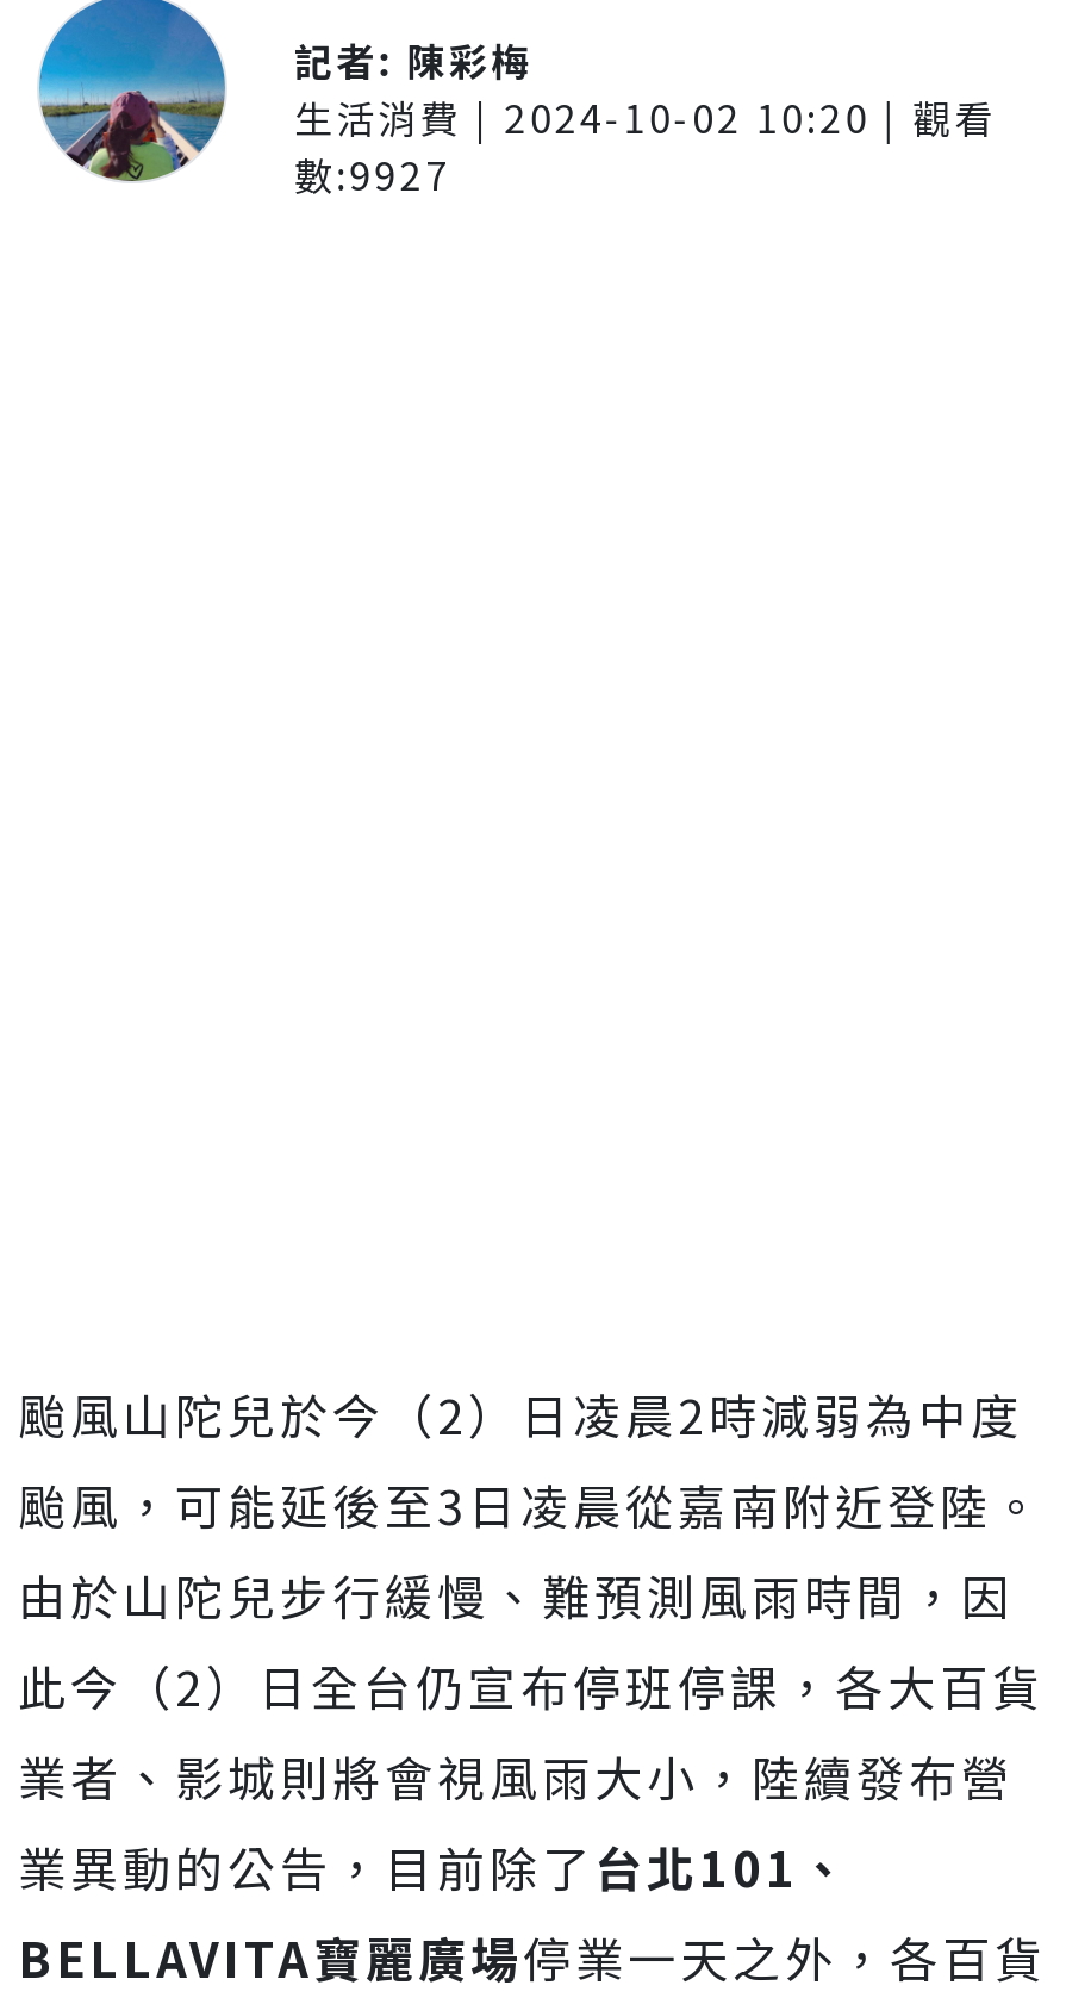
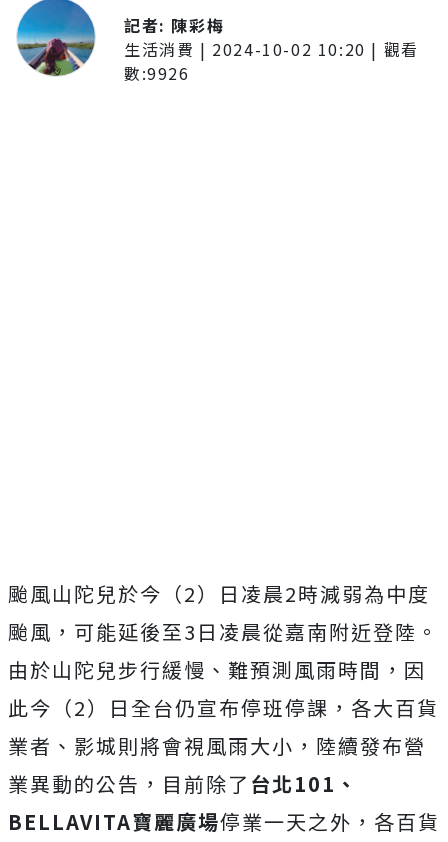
- 數:9927
+ 數:9926
